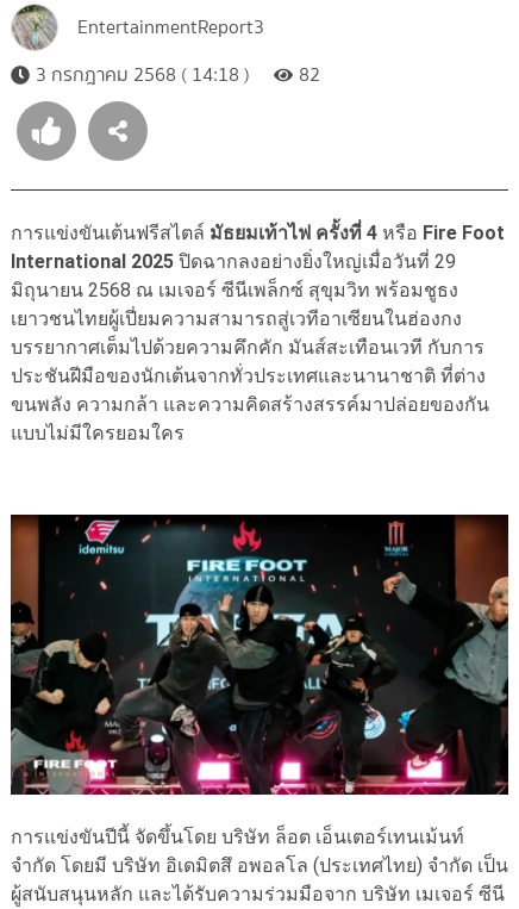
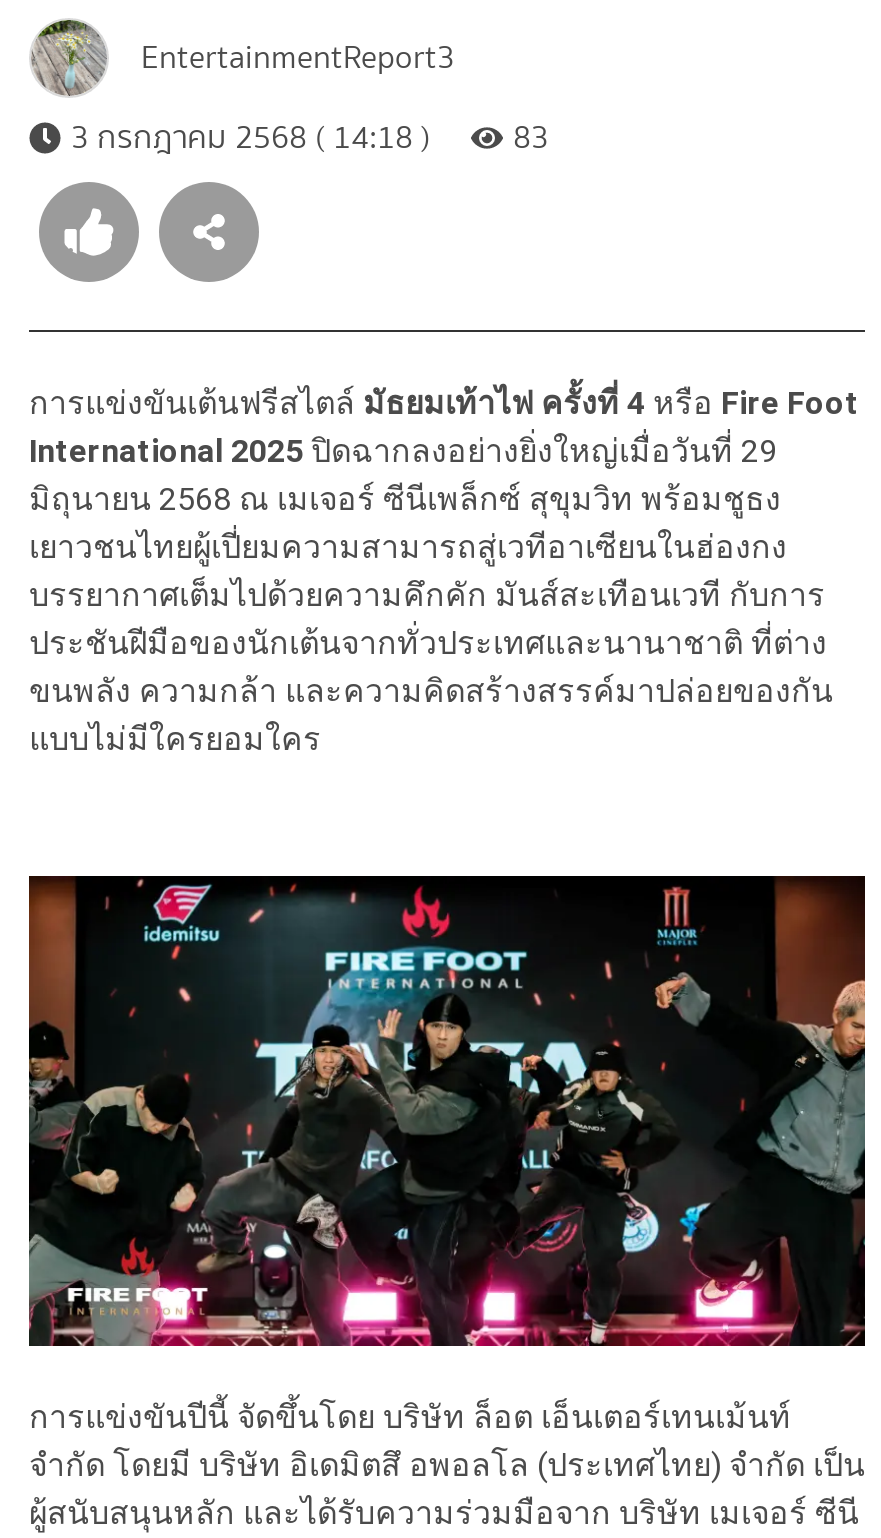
- 3 กรกฎาคม 2568 ( 14:18 ) 82
+ 3 กรกฎาคม 2568 ( 14:18 ) 83
